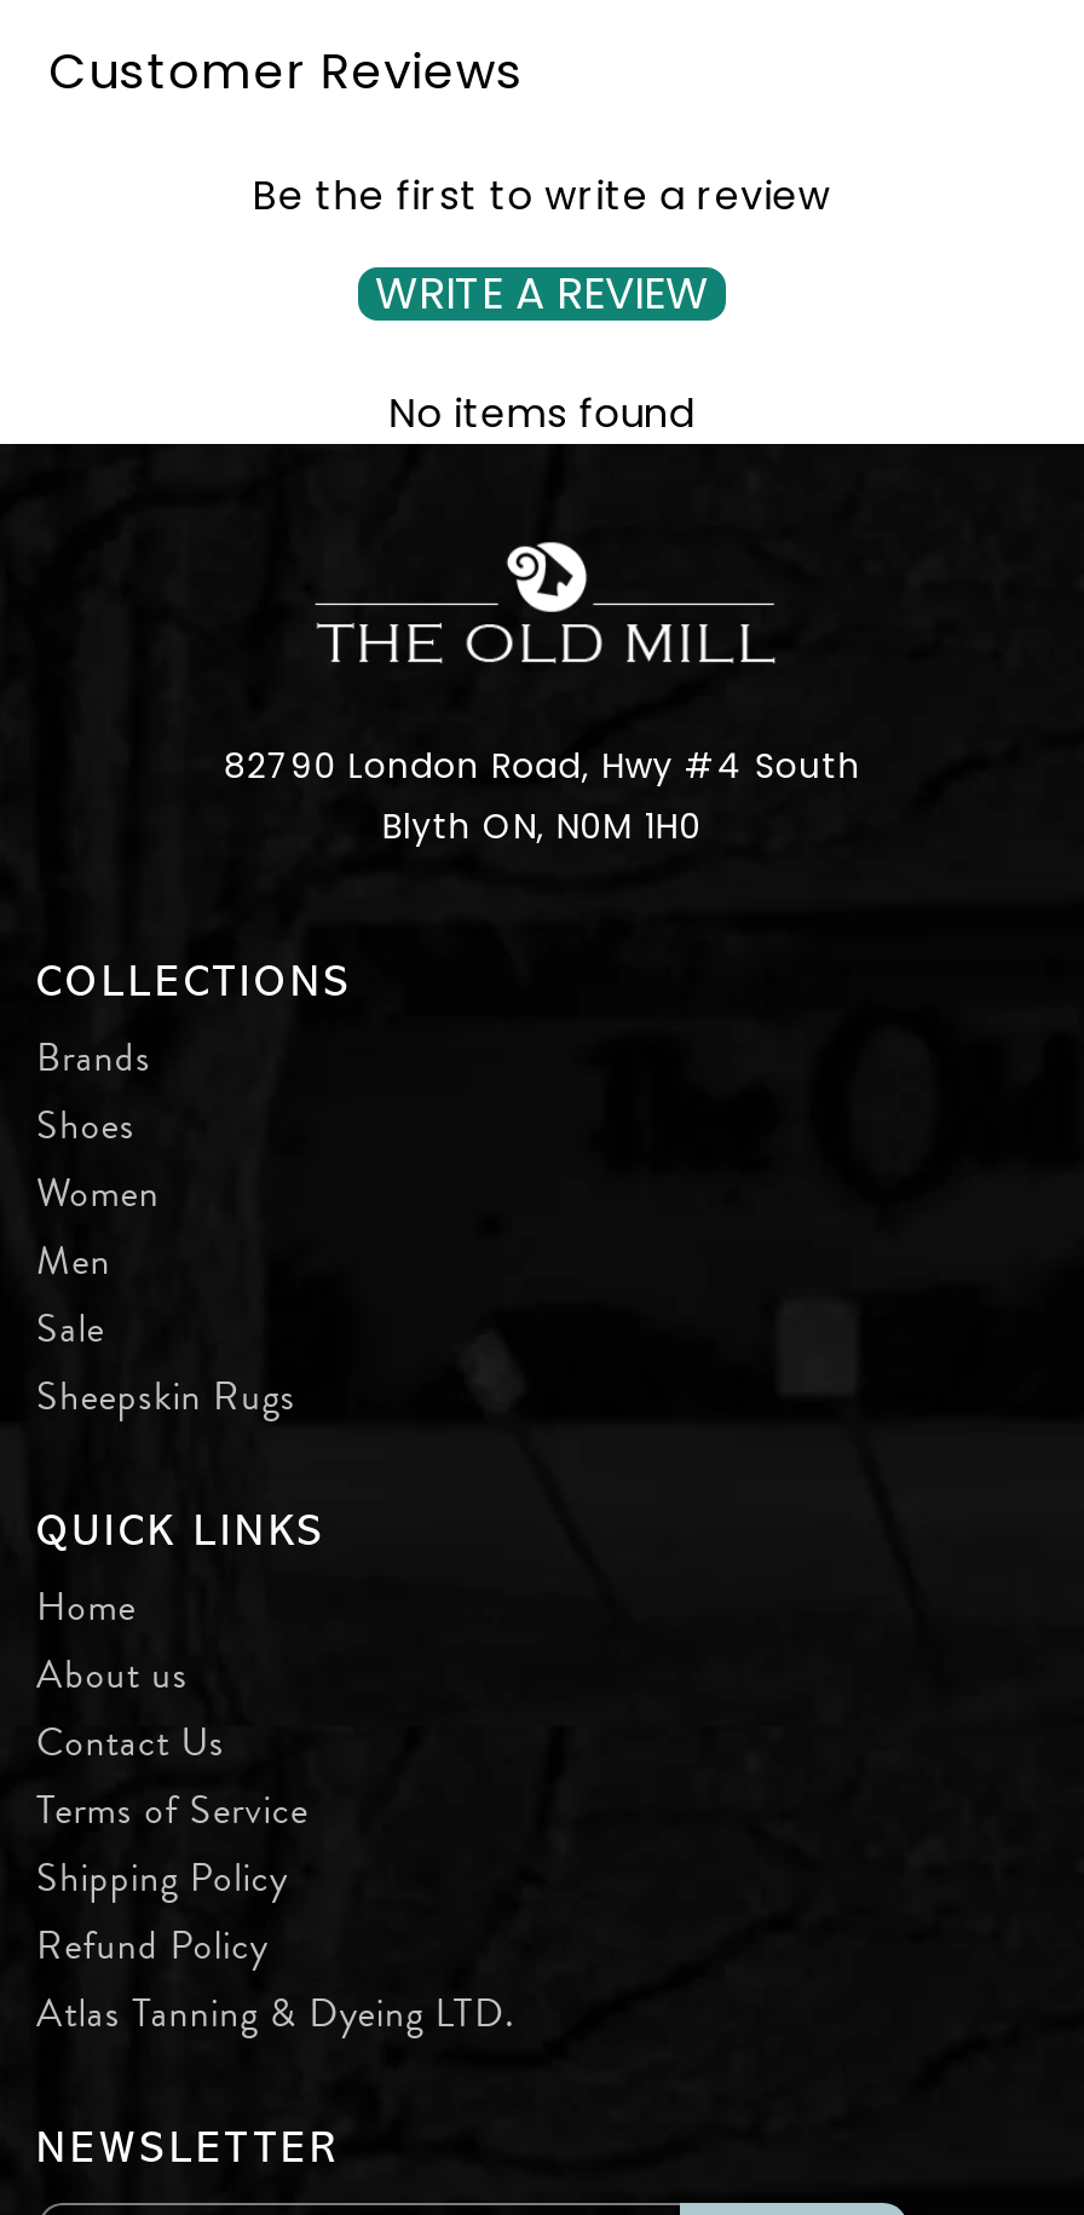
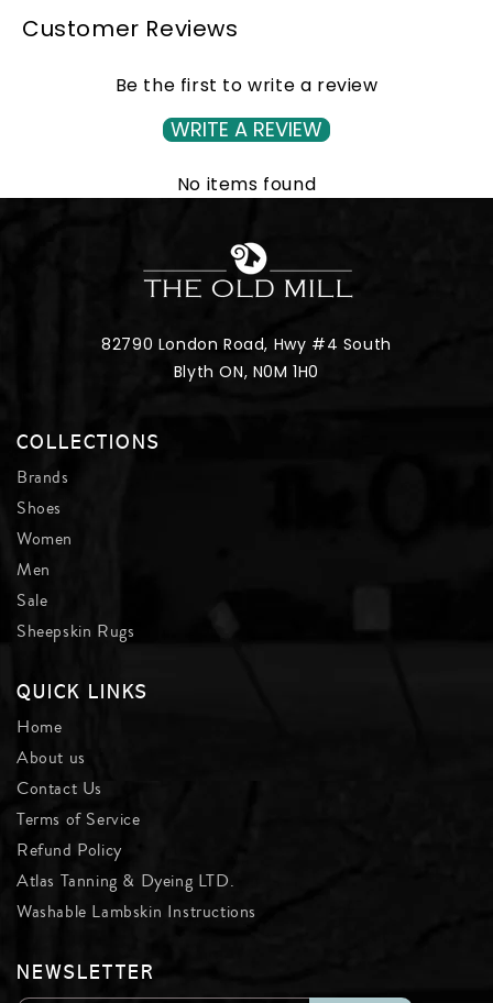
- Shipping Policy

moved up: Refund Policy | Atlas Tanning & Dyeing LTD.

+ Washable Lambskin Instructions
